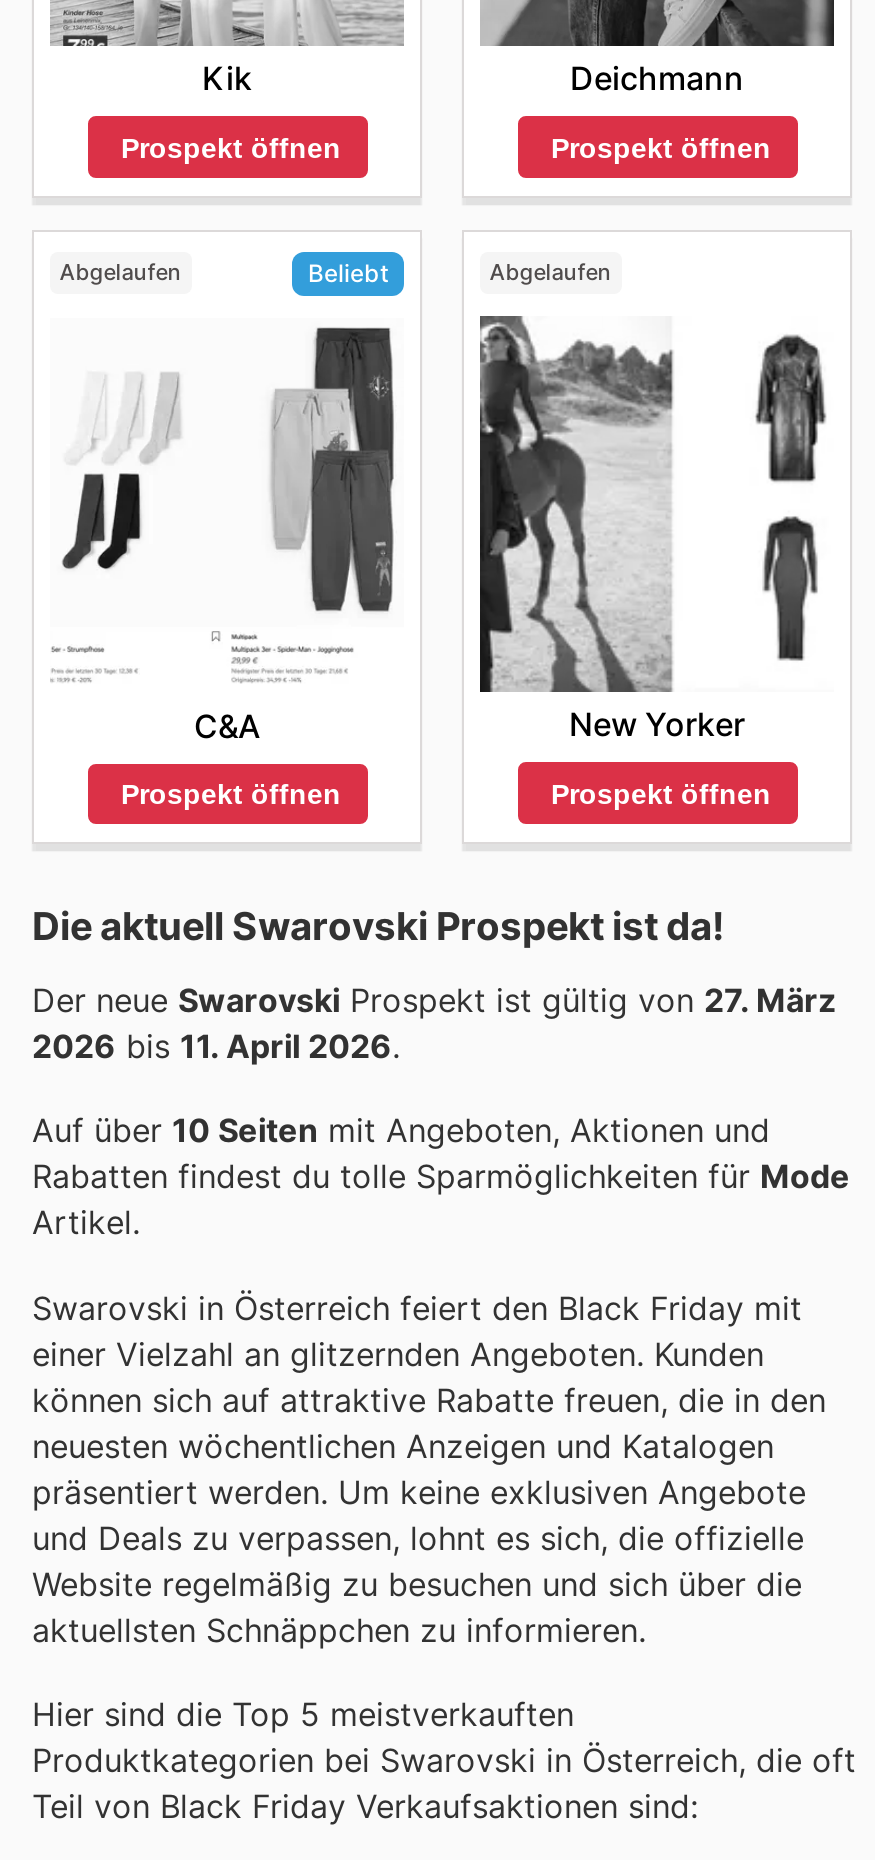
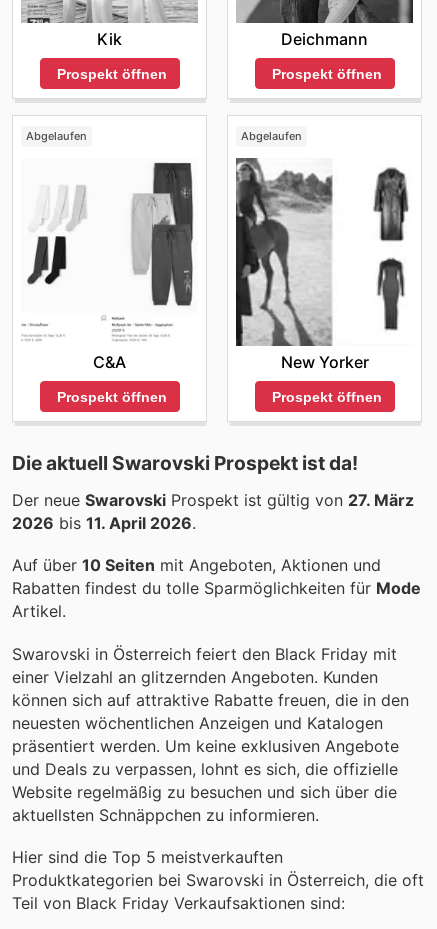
- Beliebt
